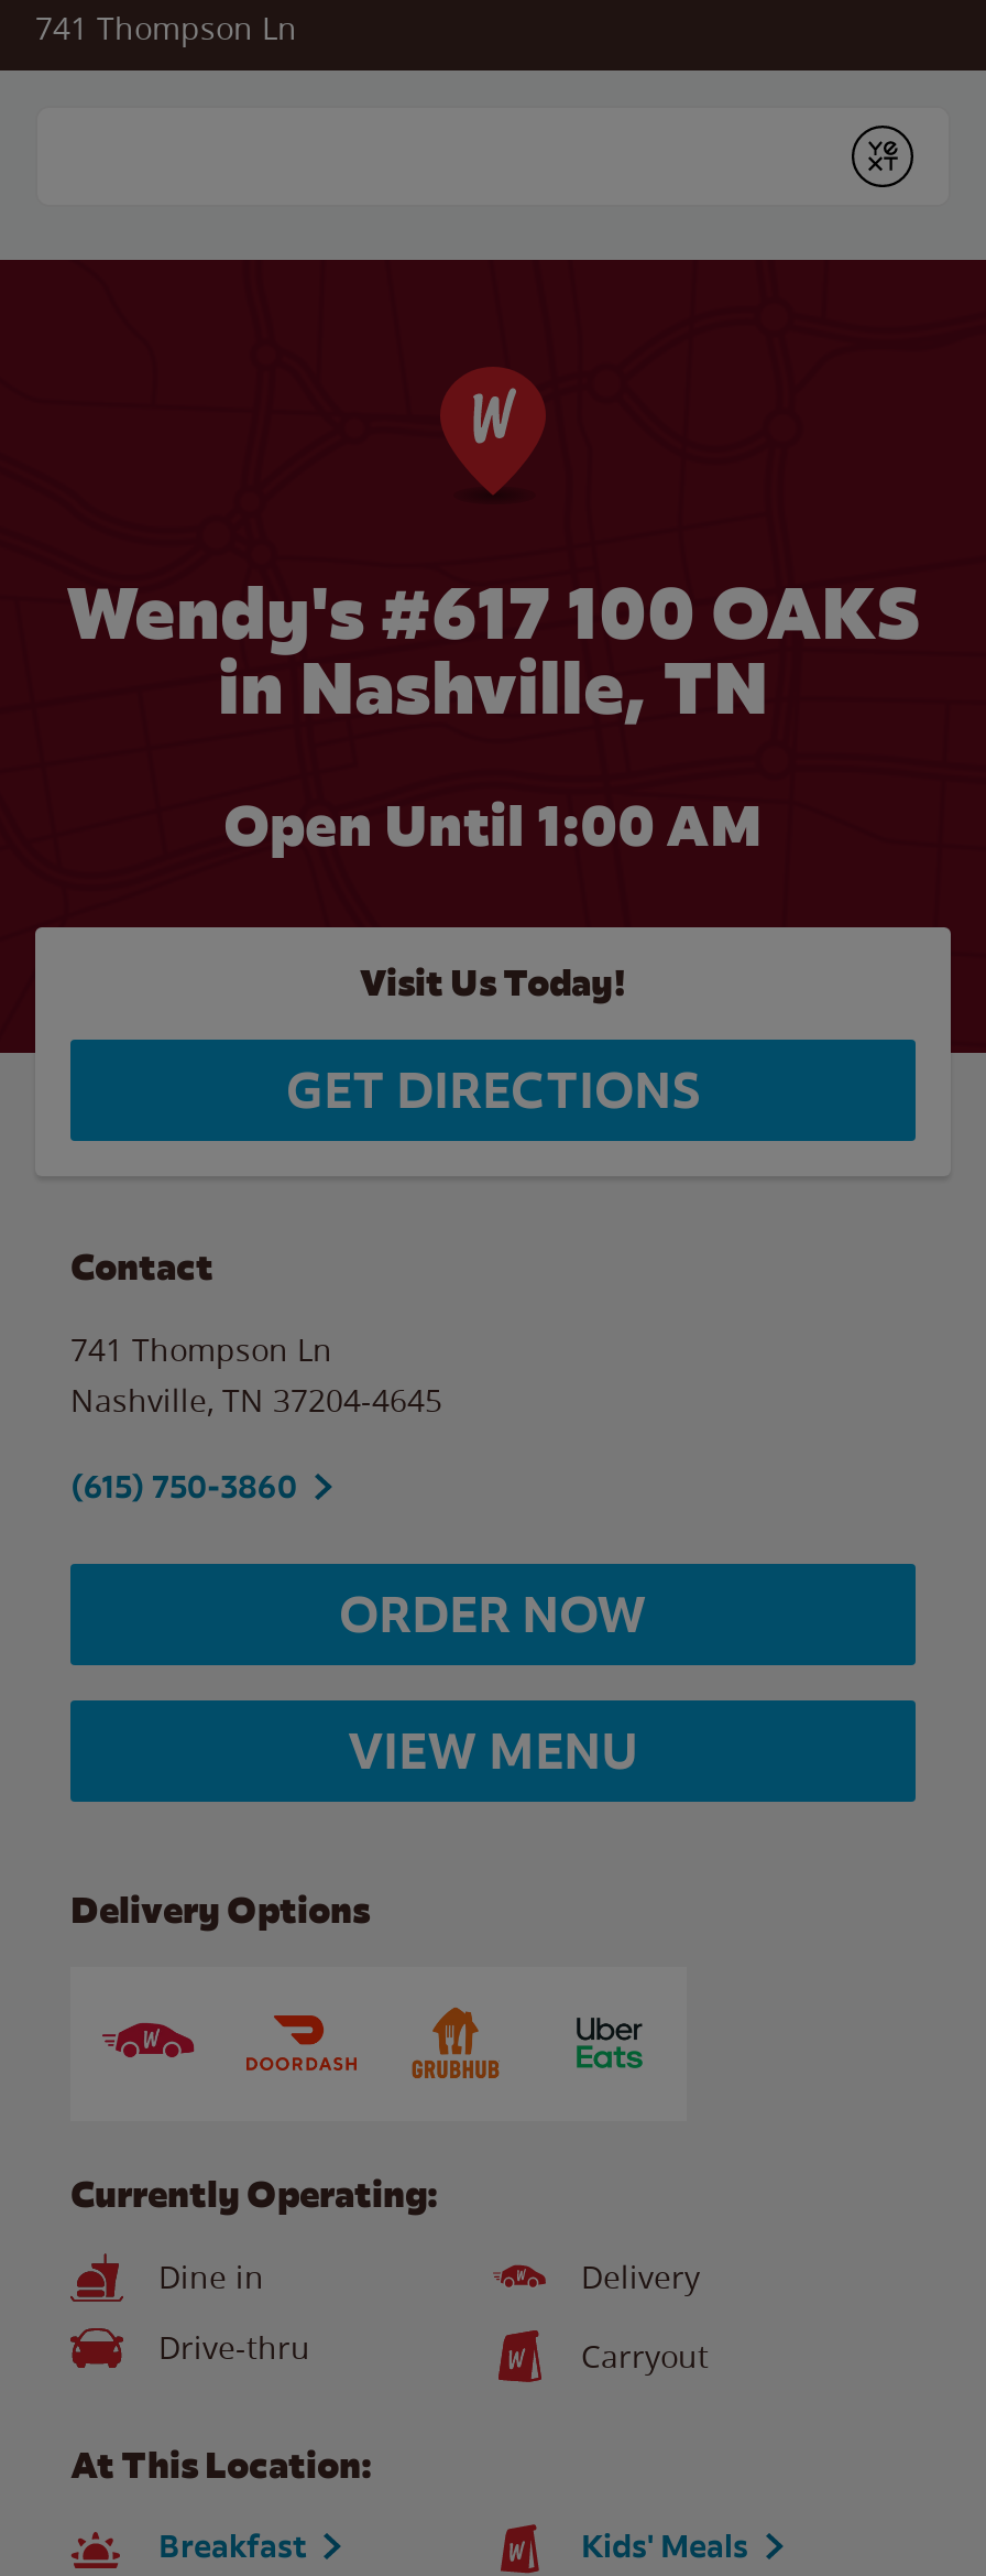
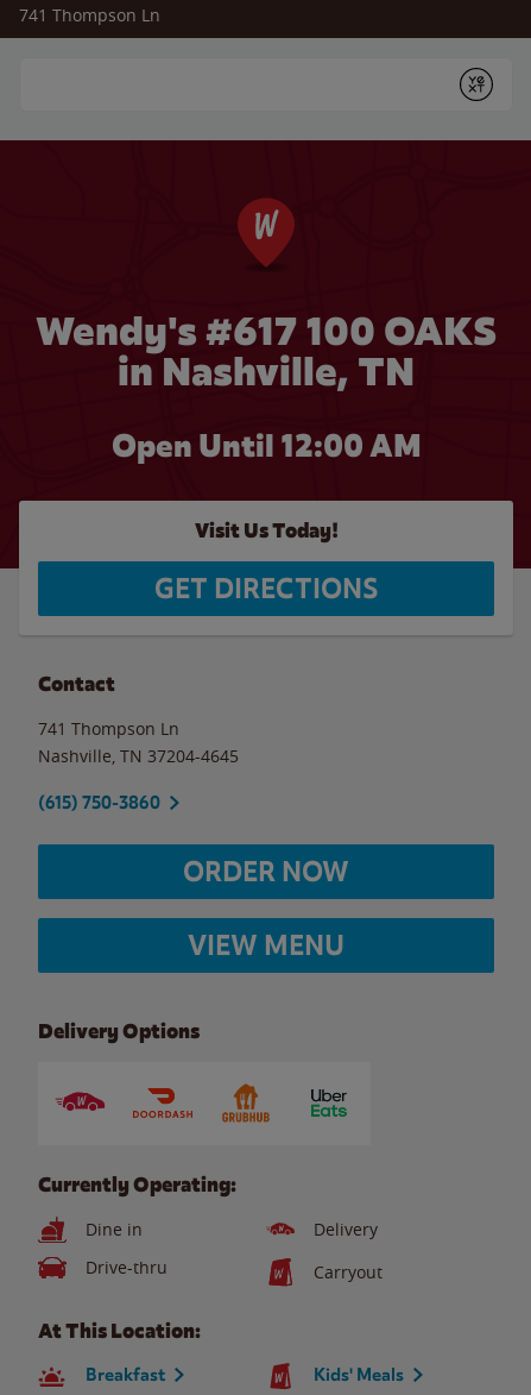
- Open Until 1:00 AM
+ Open Until 12:00 AM
